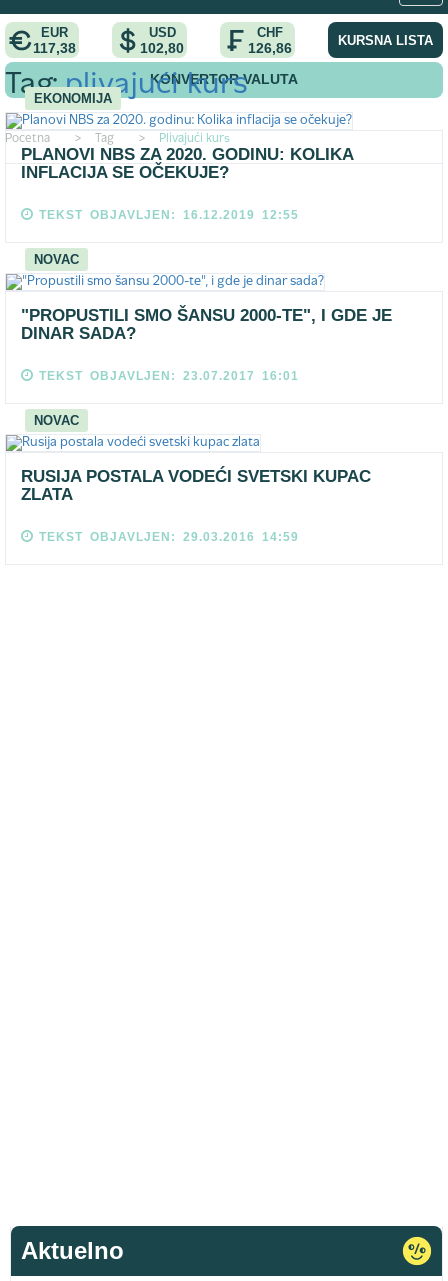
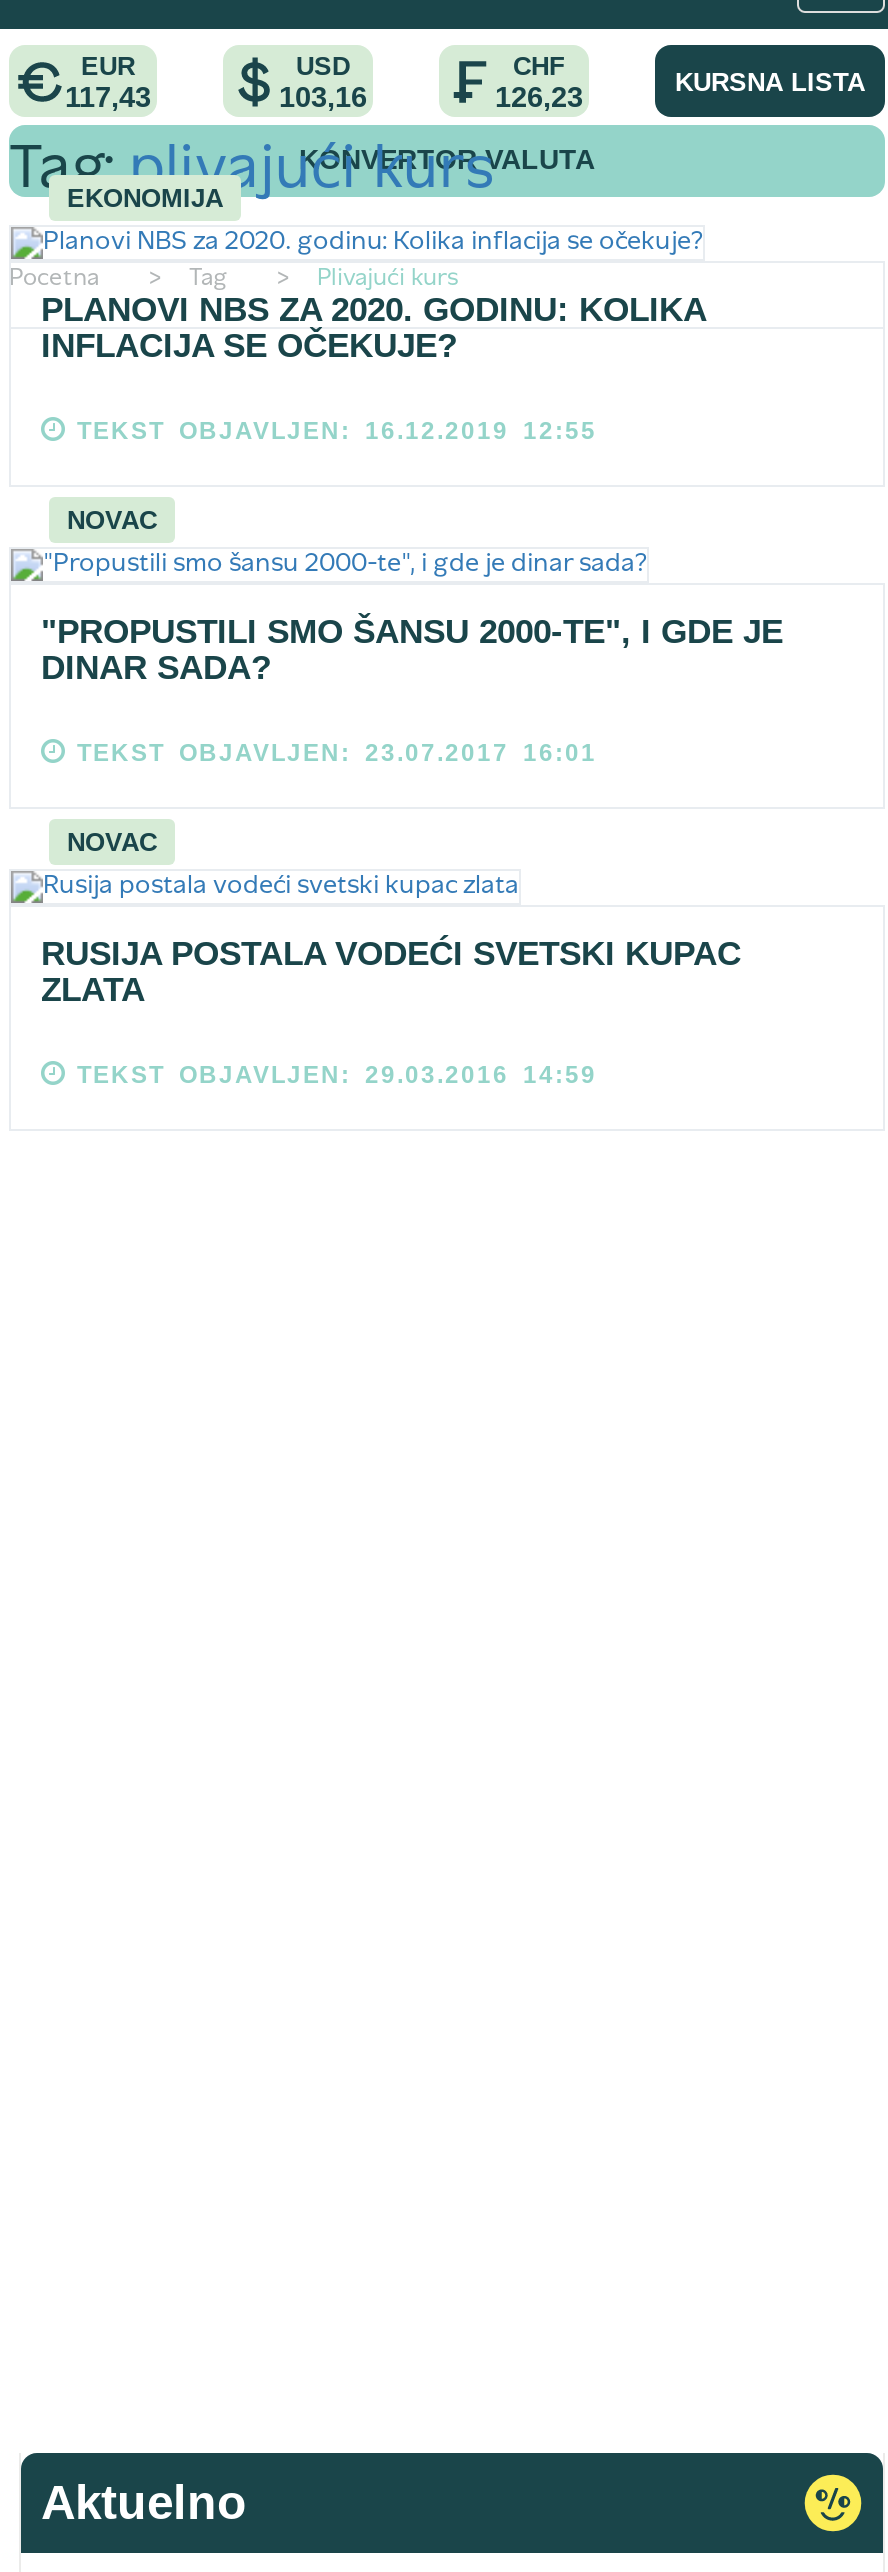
- 117,38
+ 117,43

- 102,80
+ 103,16

- 126,86
+ 126,23
